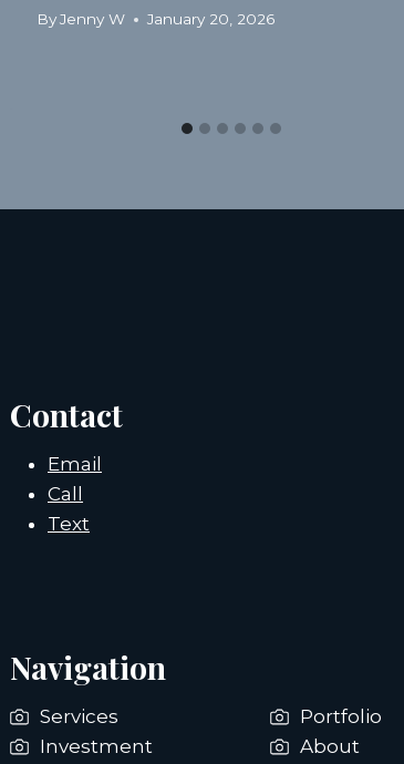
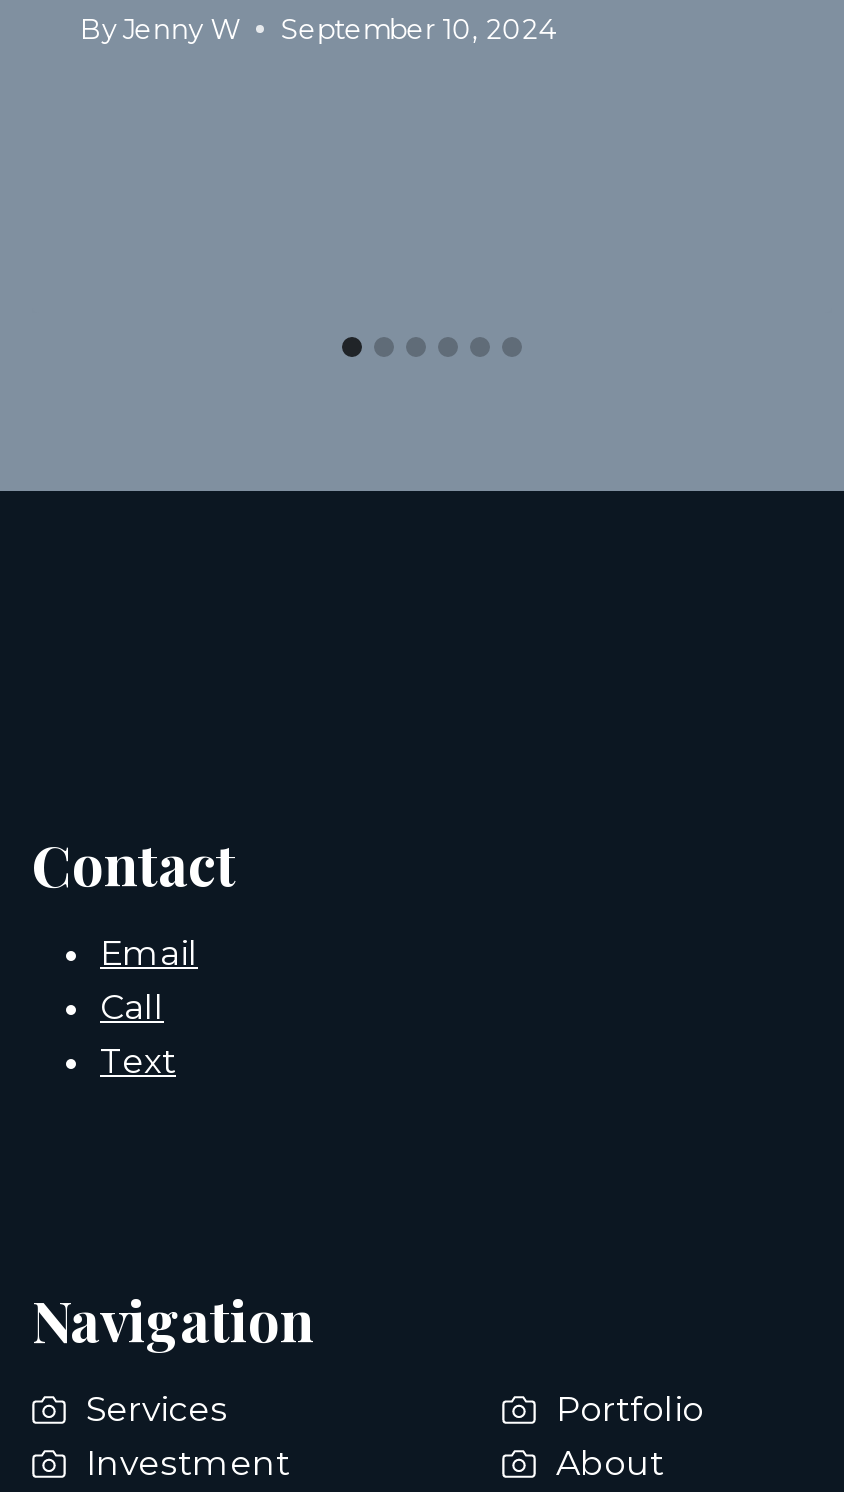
- By Jenny W January 20, 2026
+ By Jenny W September 10, 2024
